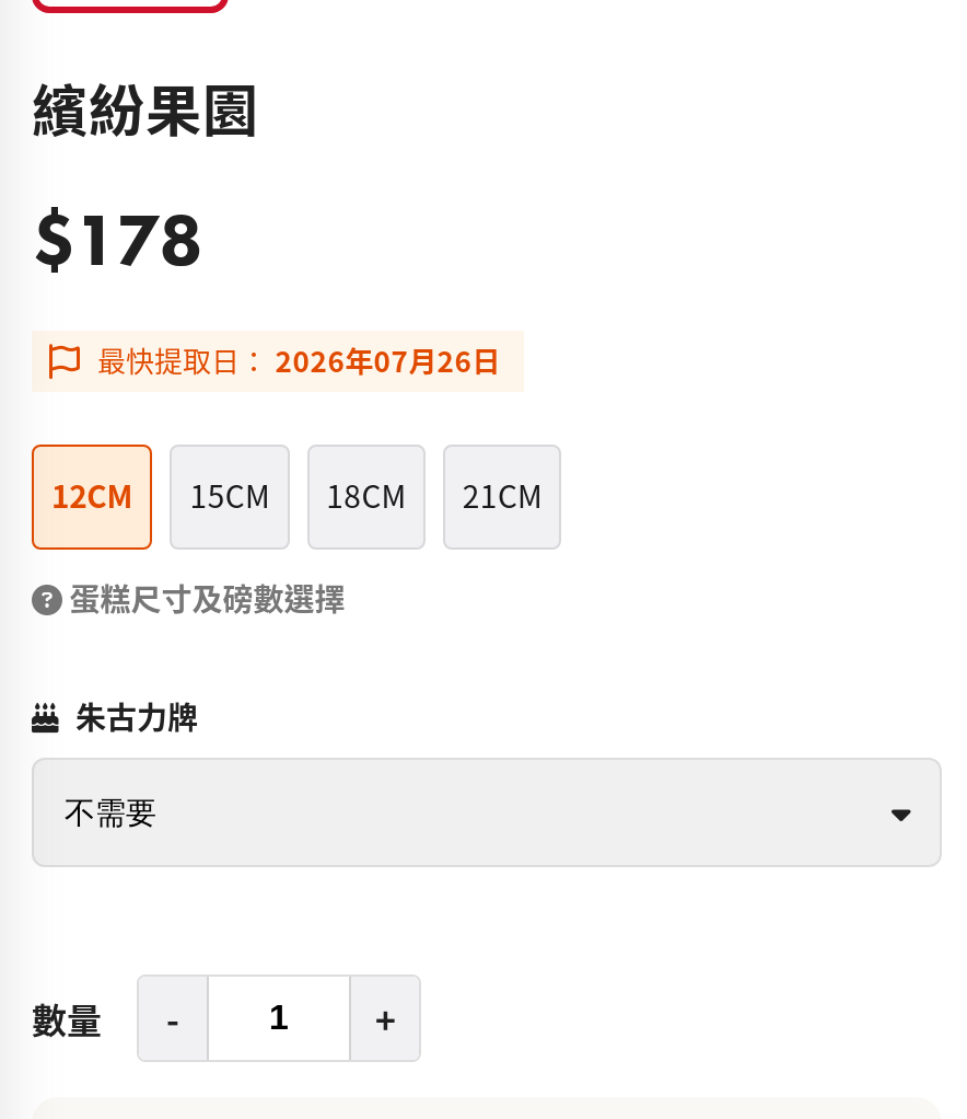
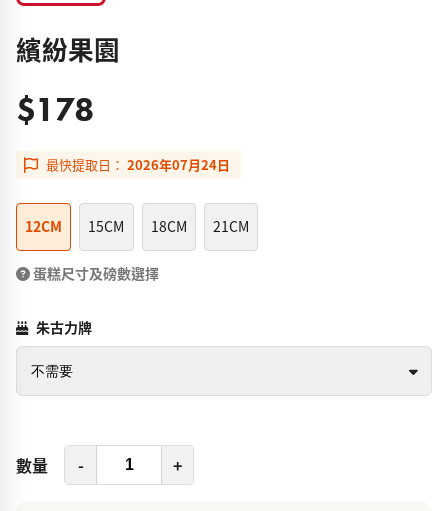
- 最快提取日： 2026年07月26日
+ 最快提取日： 2026年07月24日
